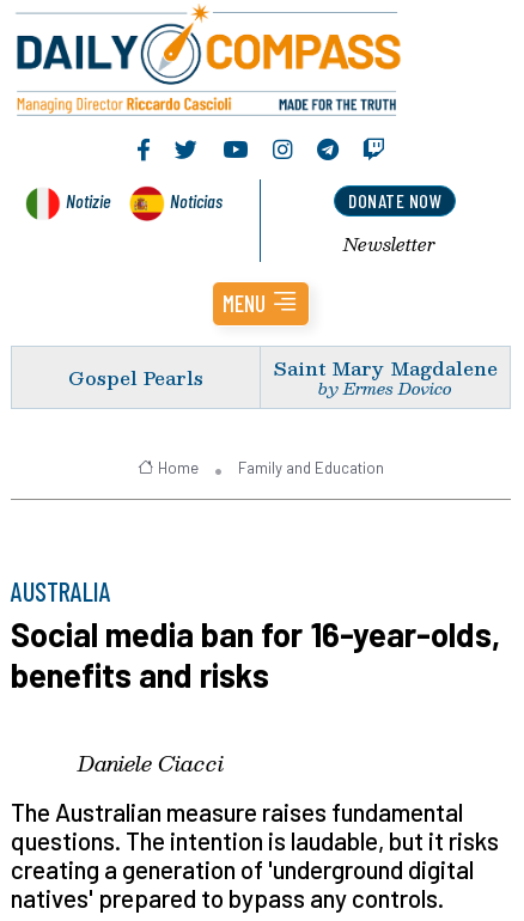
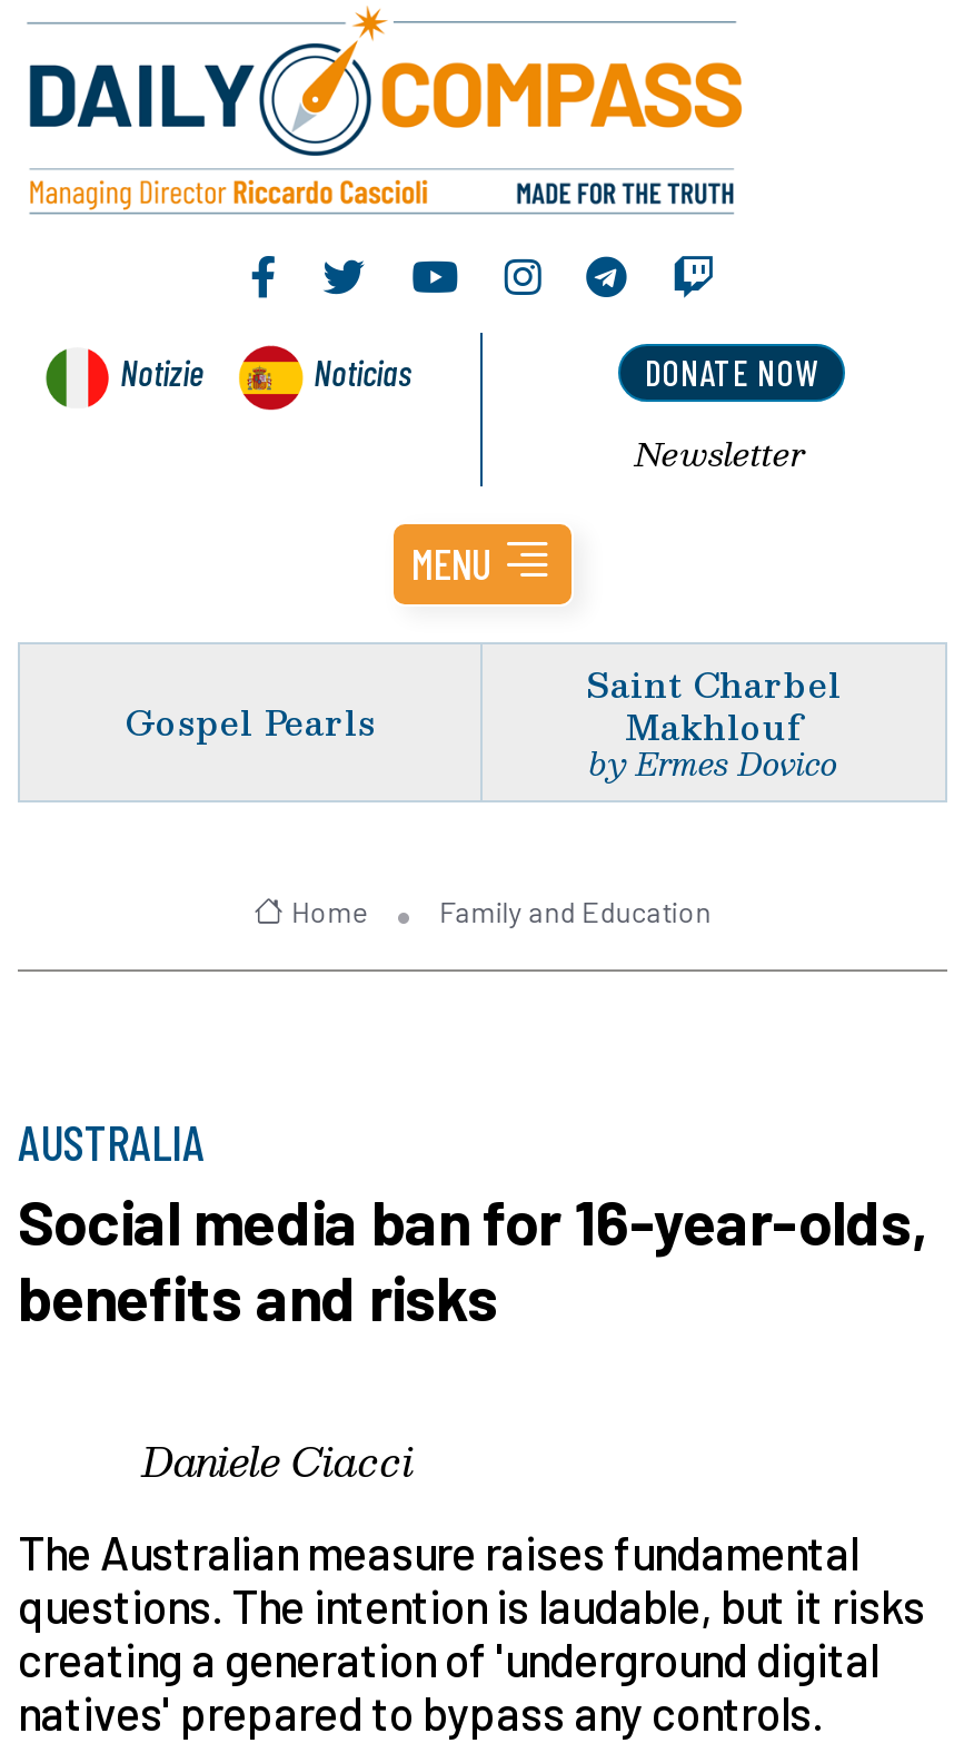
- Saint Mary Magdalene
+ Saint Charbel
+ Makhlouf
